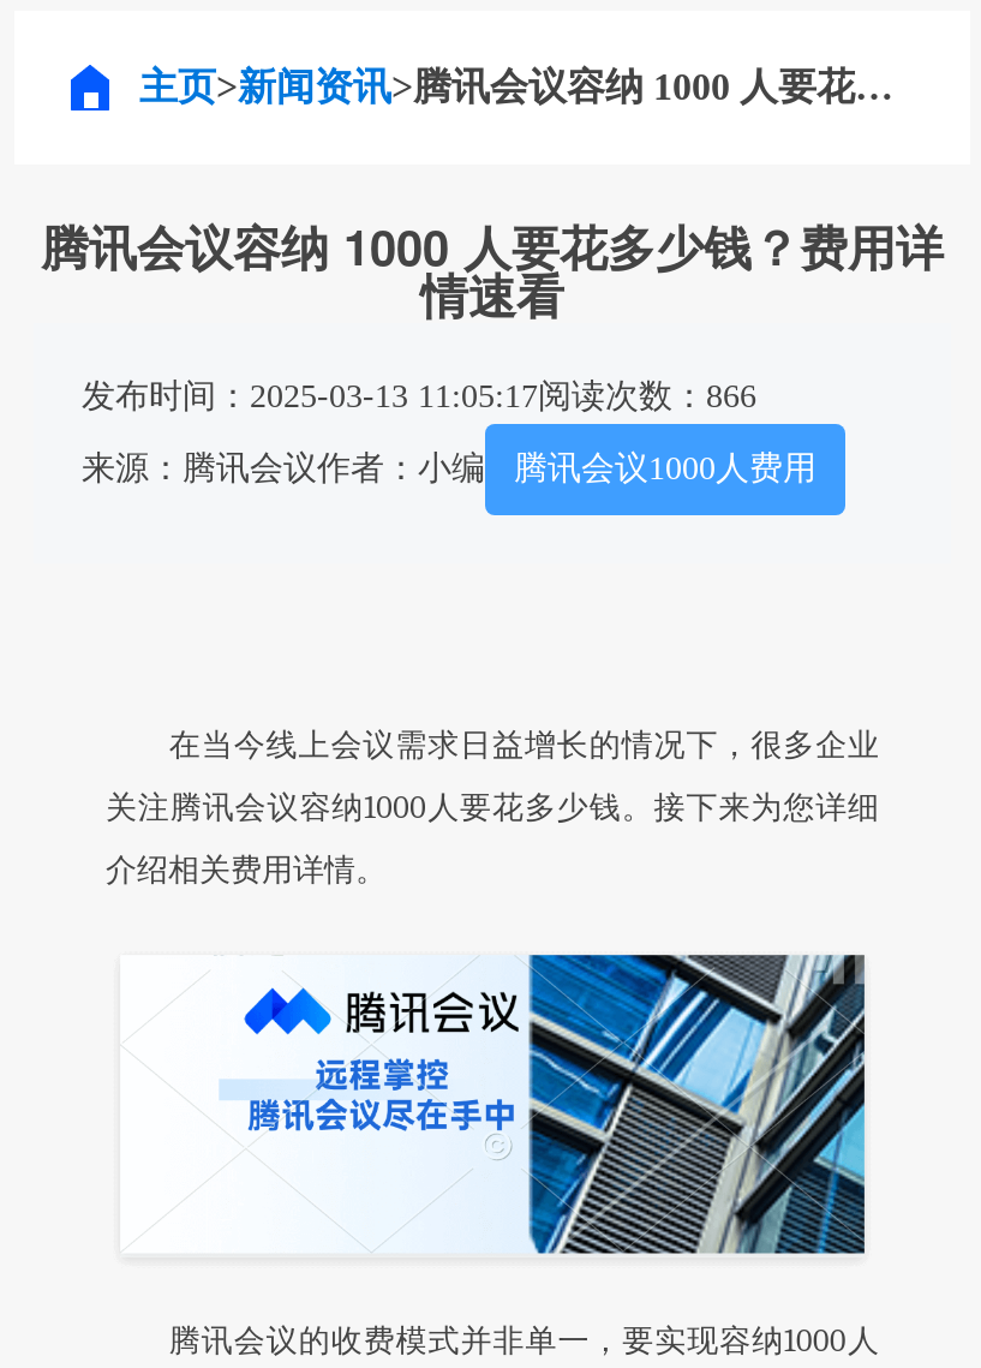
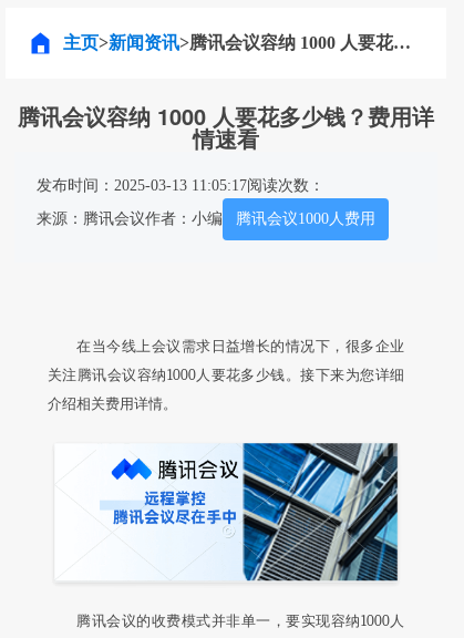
- 发布时间：2025-03-13 11:05:17阅读次数：866
+ 发布时间：2025-03-13 11:05:17阅读次数：
